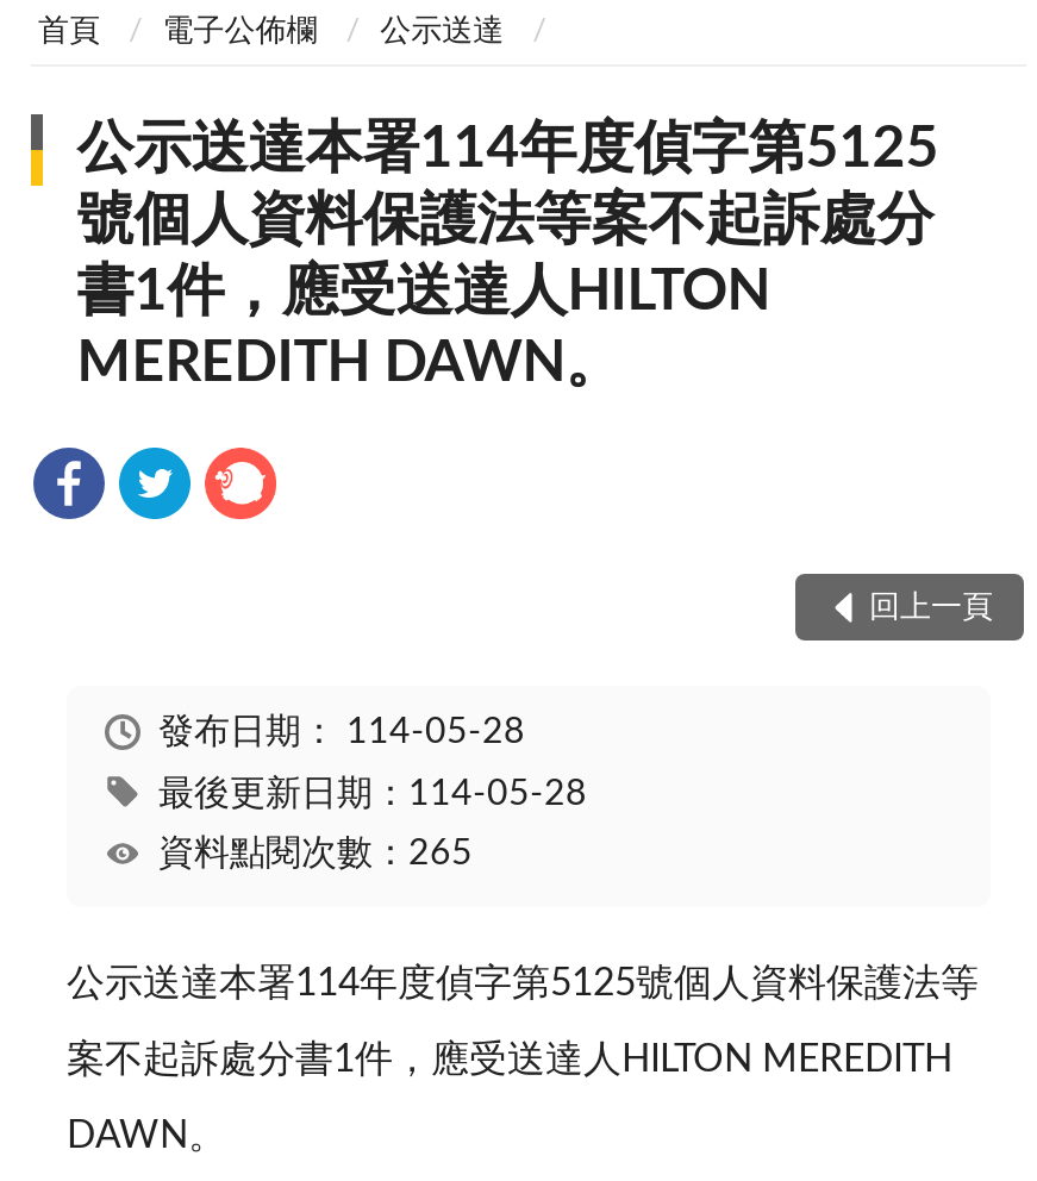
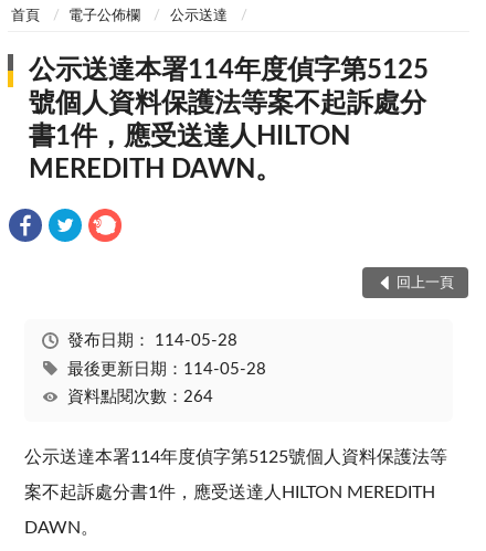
- 資料點閱次數：265
+ 資料點閱次數：264
